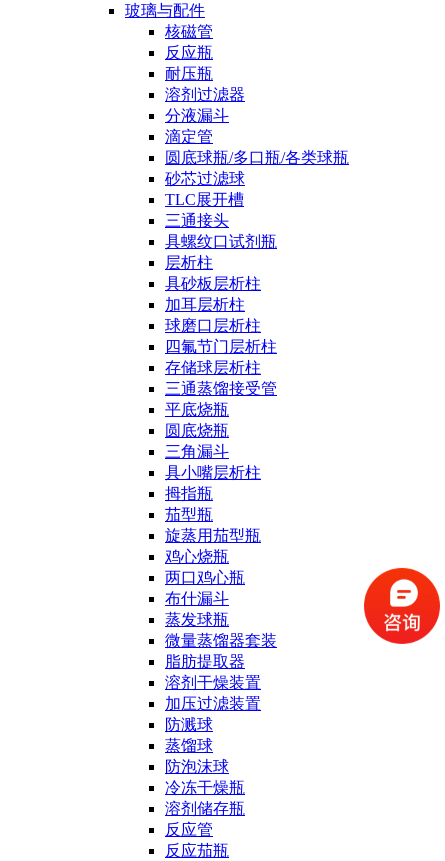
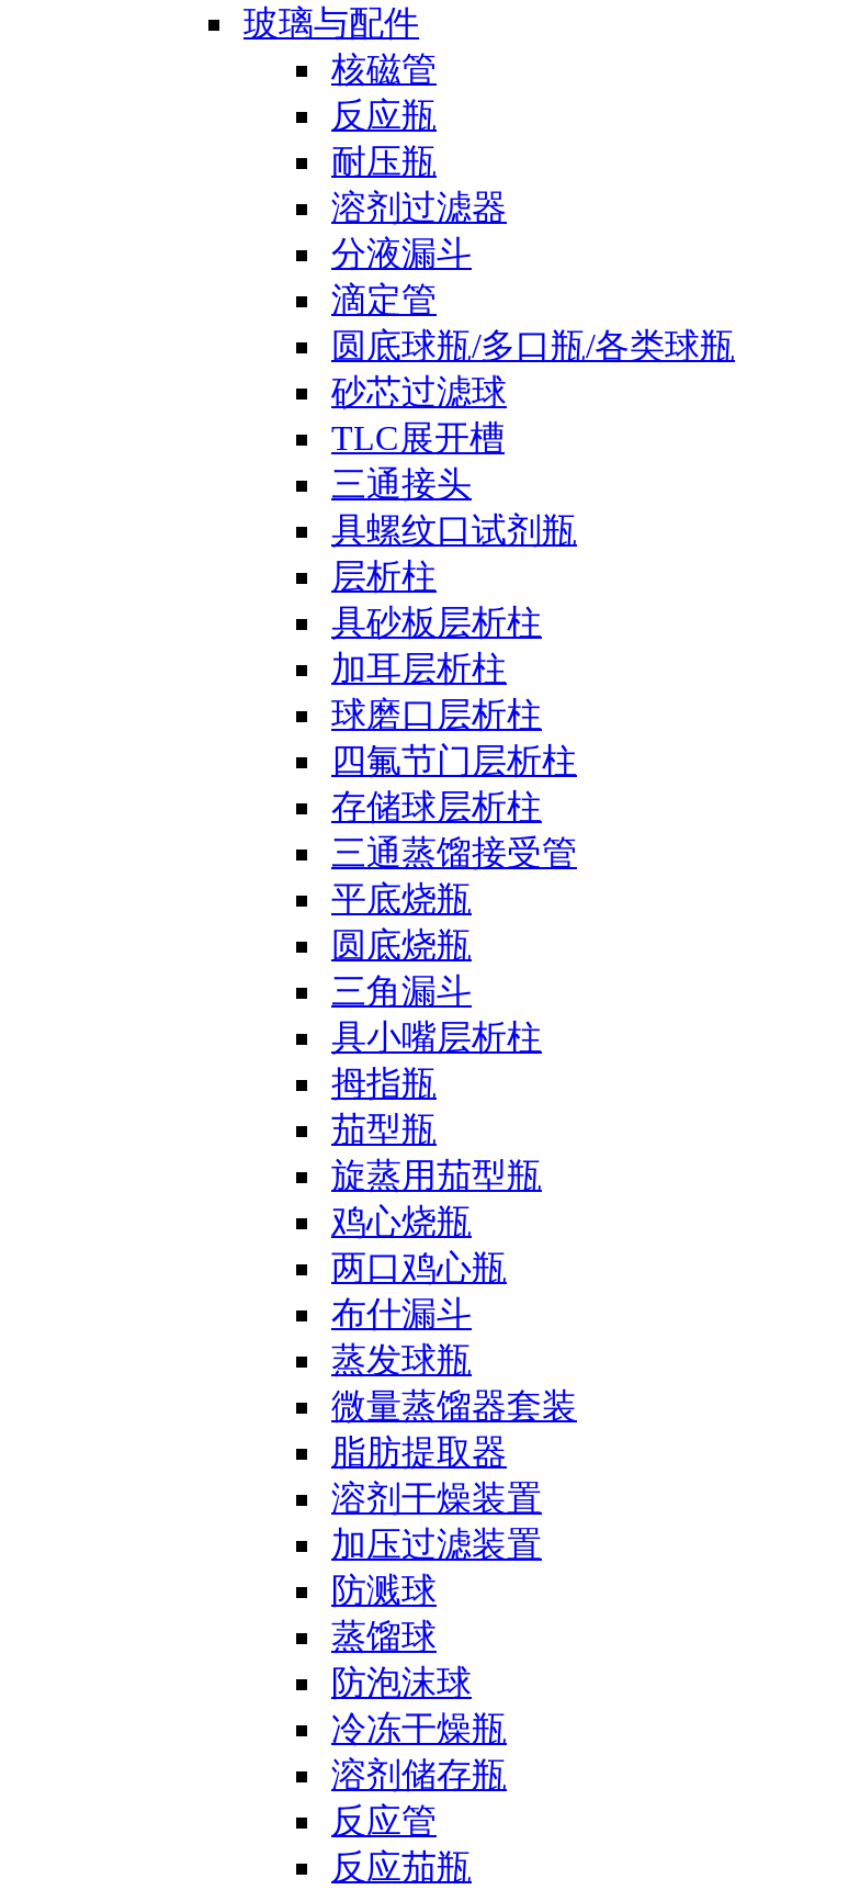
- [image]
